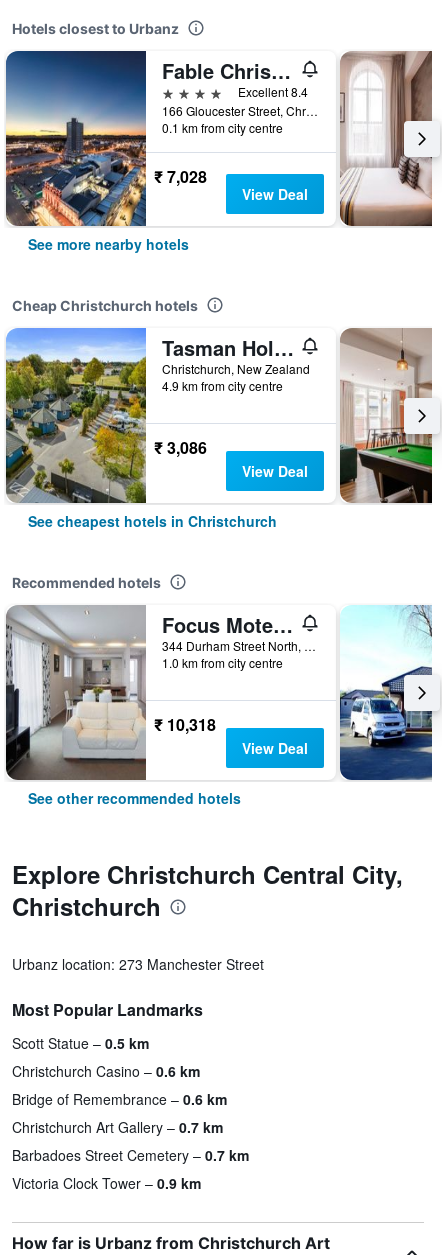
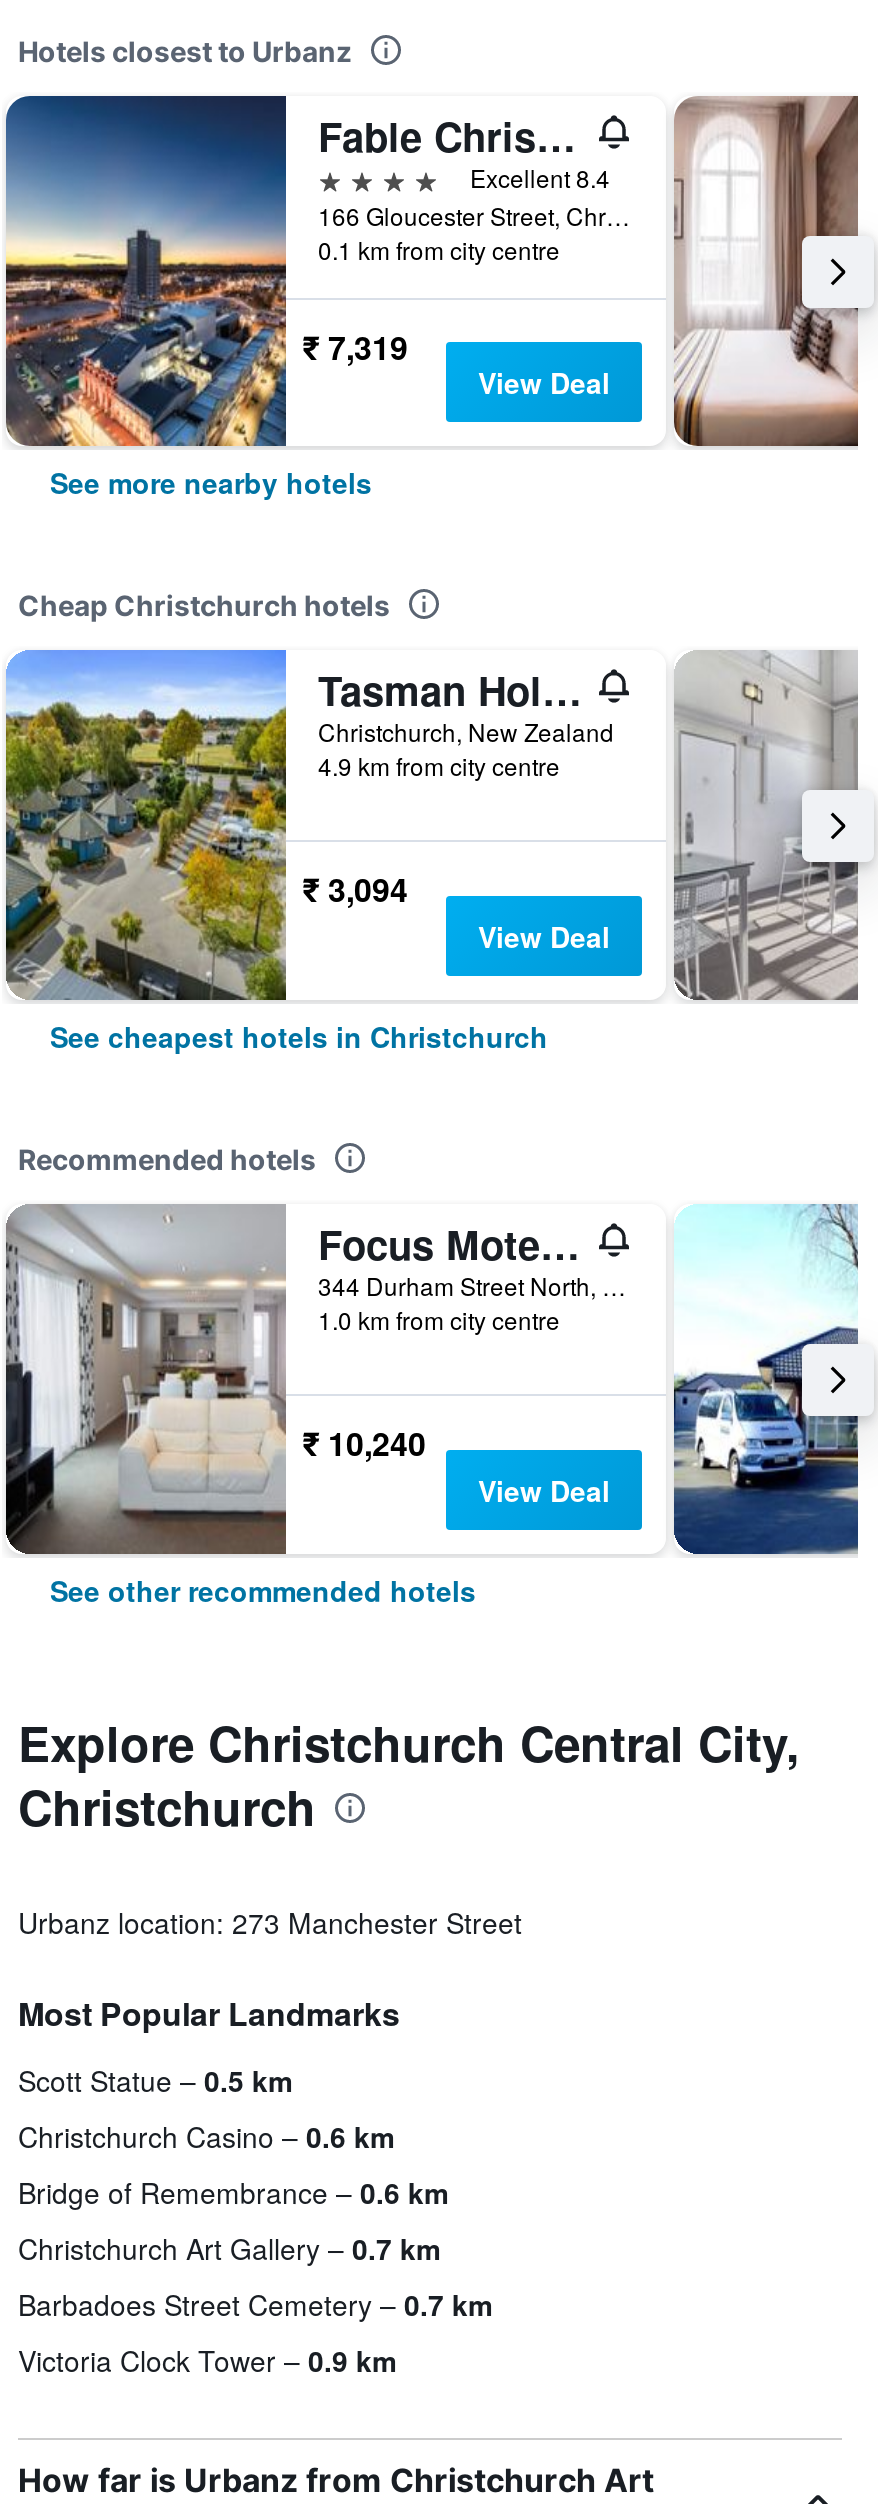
- ₹ 7,028
+ ₹ 7,319

- [image]
+ [image]

- ₹ 3,086
+ ₹ 3,094

- ₹ 10,318
+ ₹ 10,240
